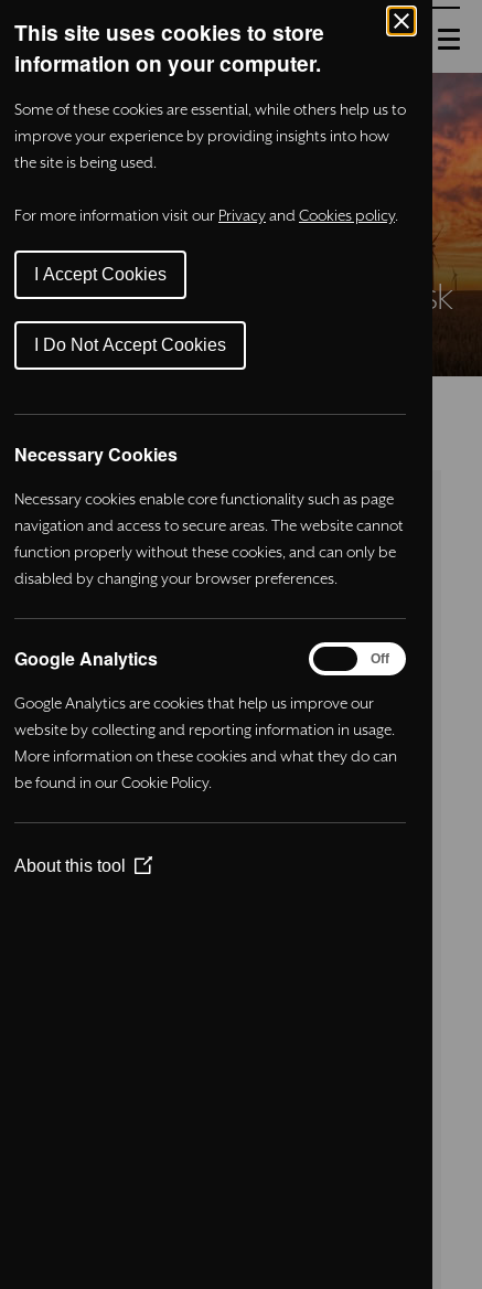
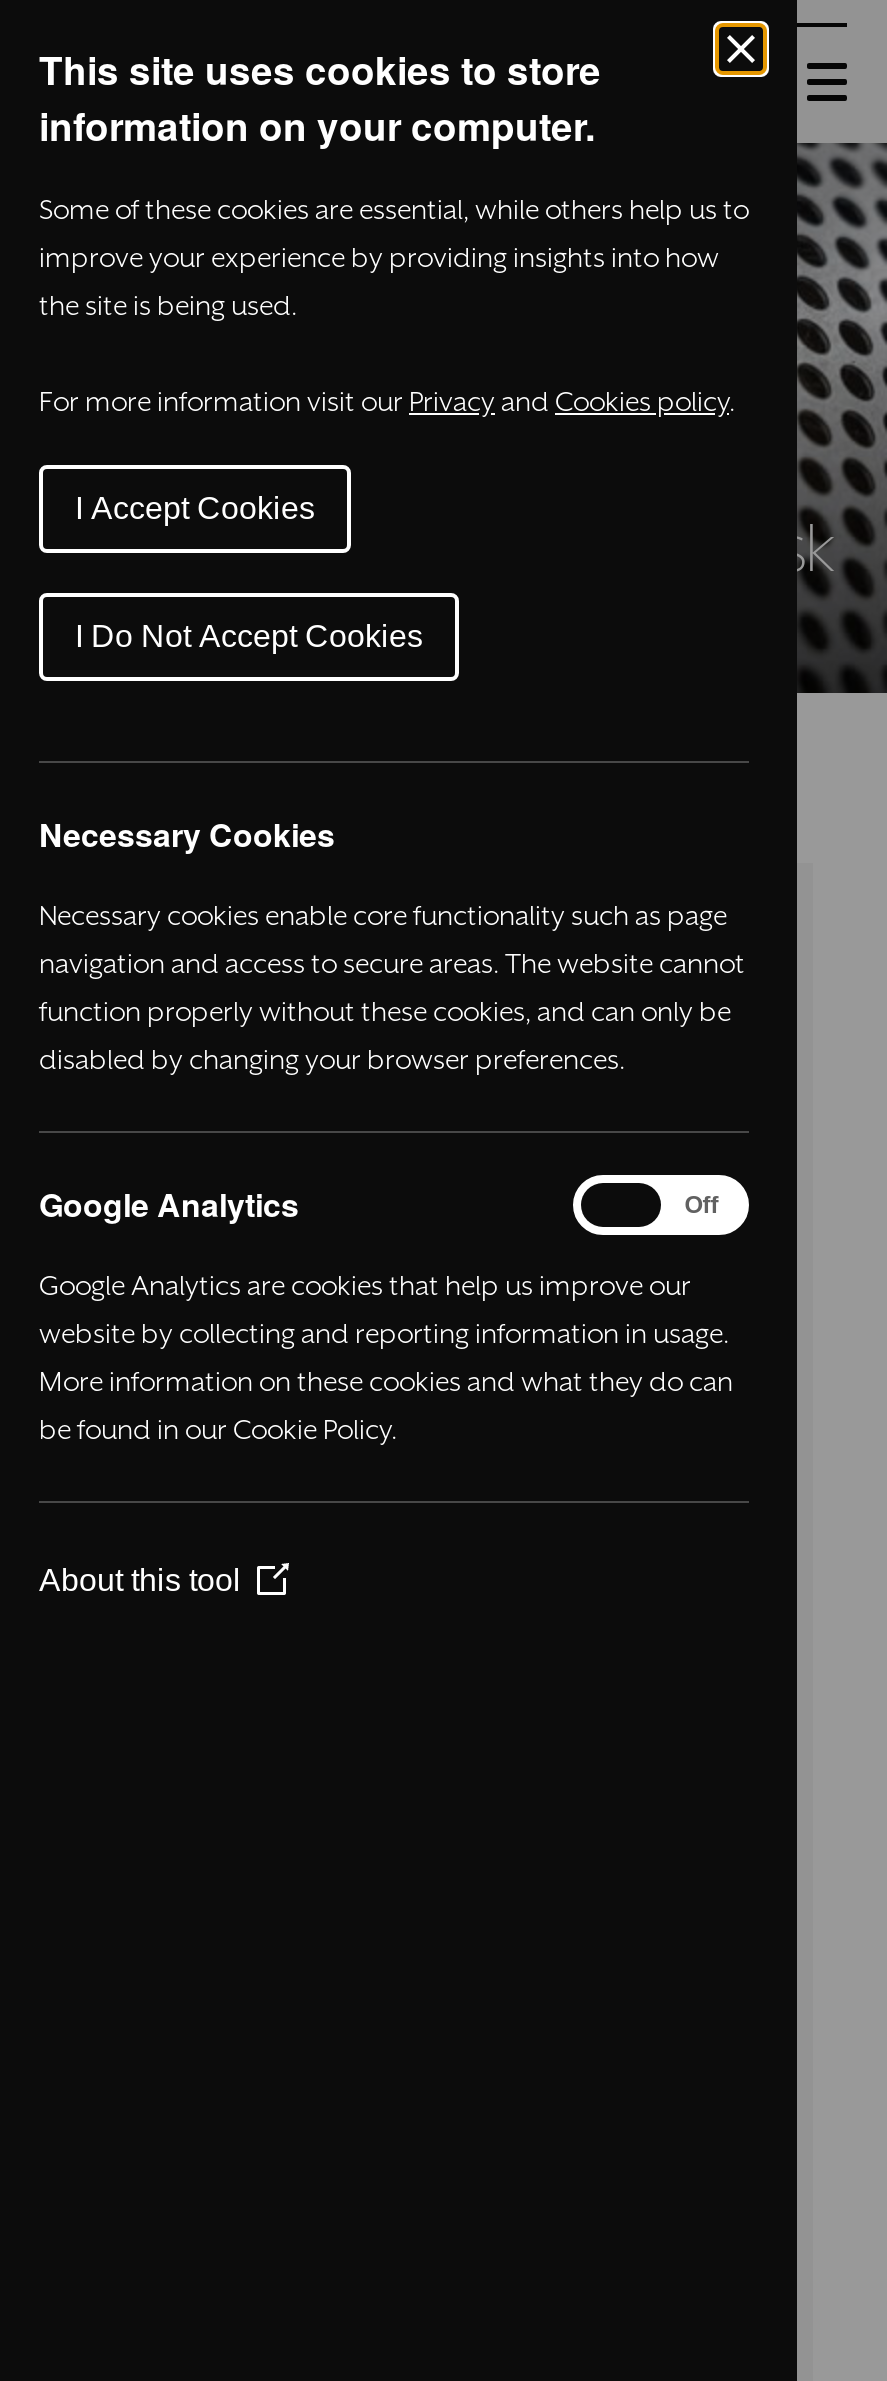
- [image]
+ [image]
